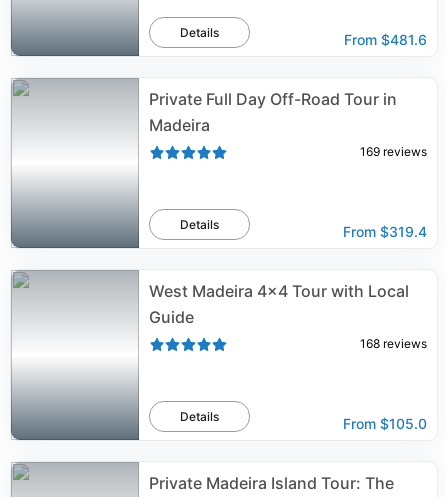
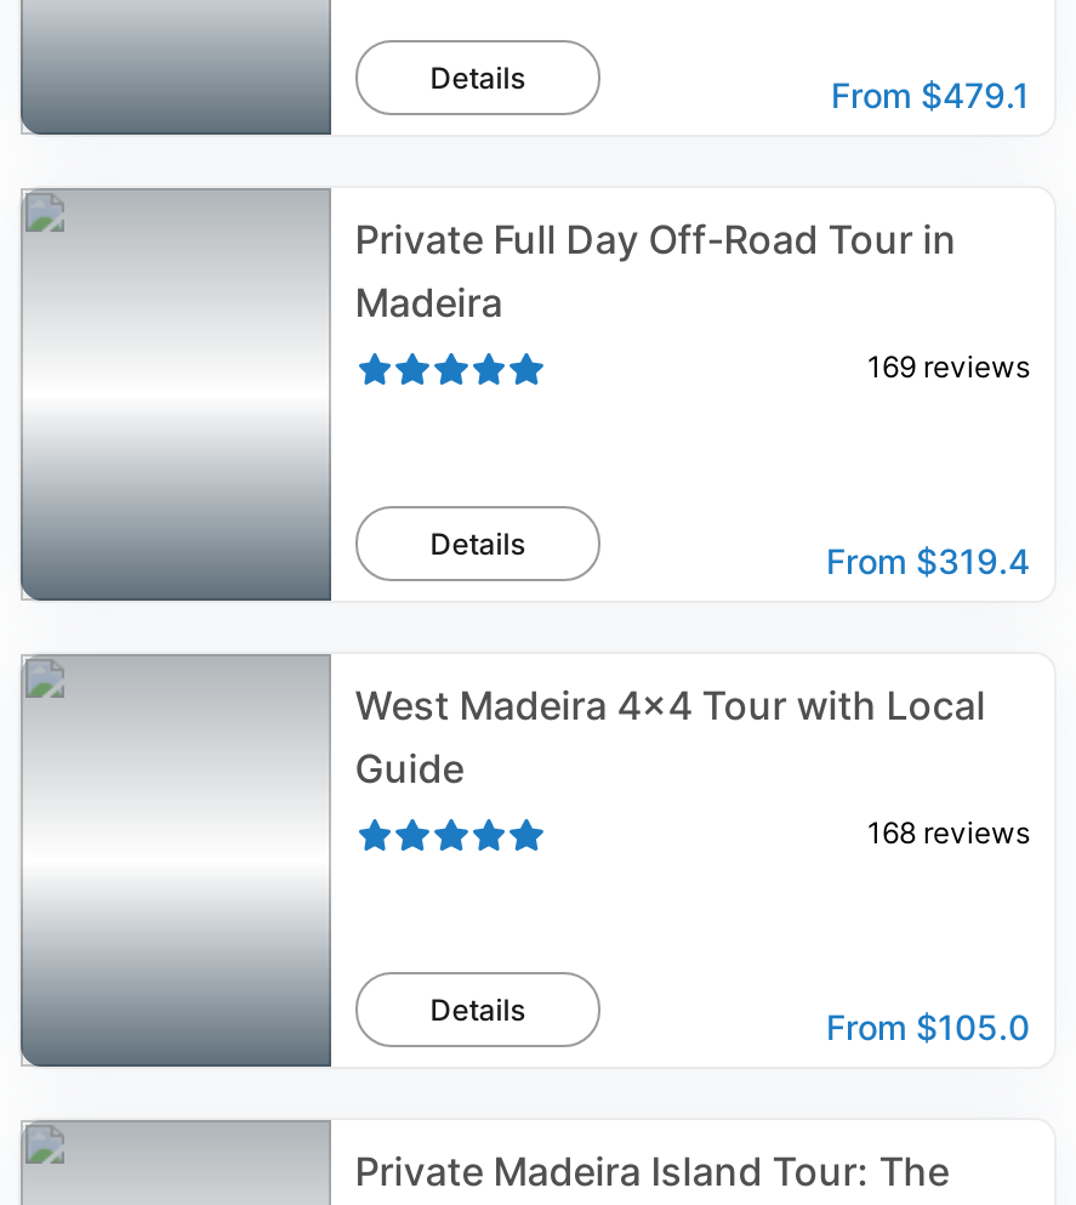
- From $481.6
+ From $479.1
